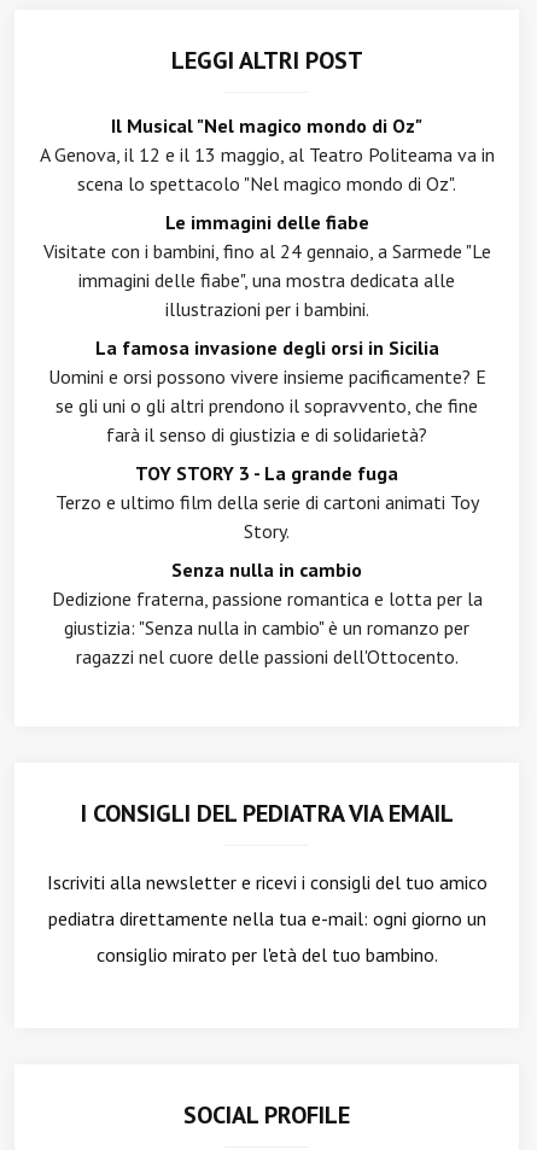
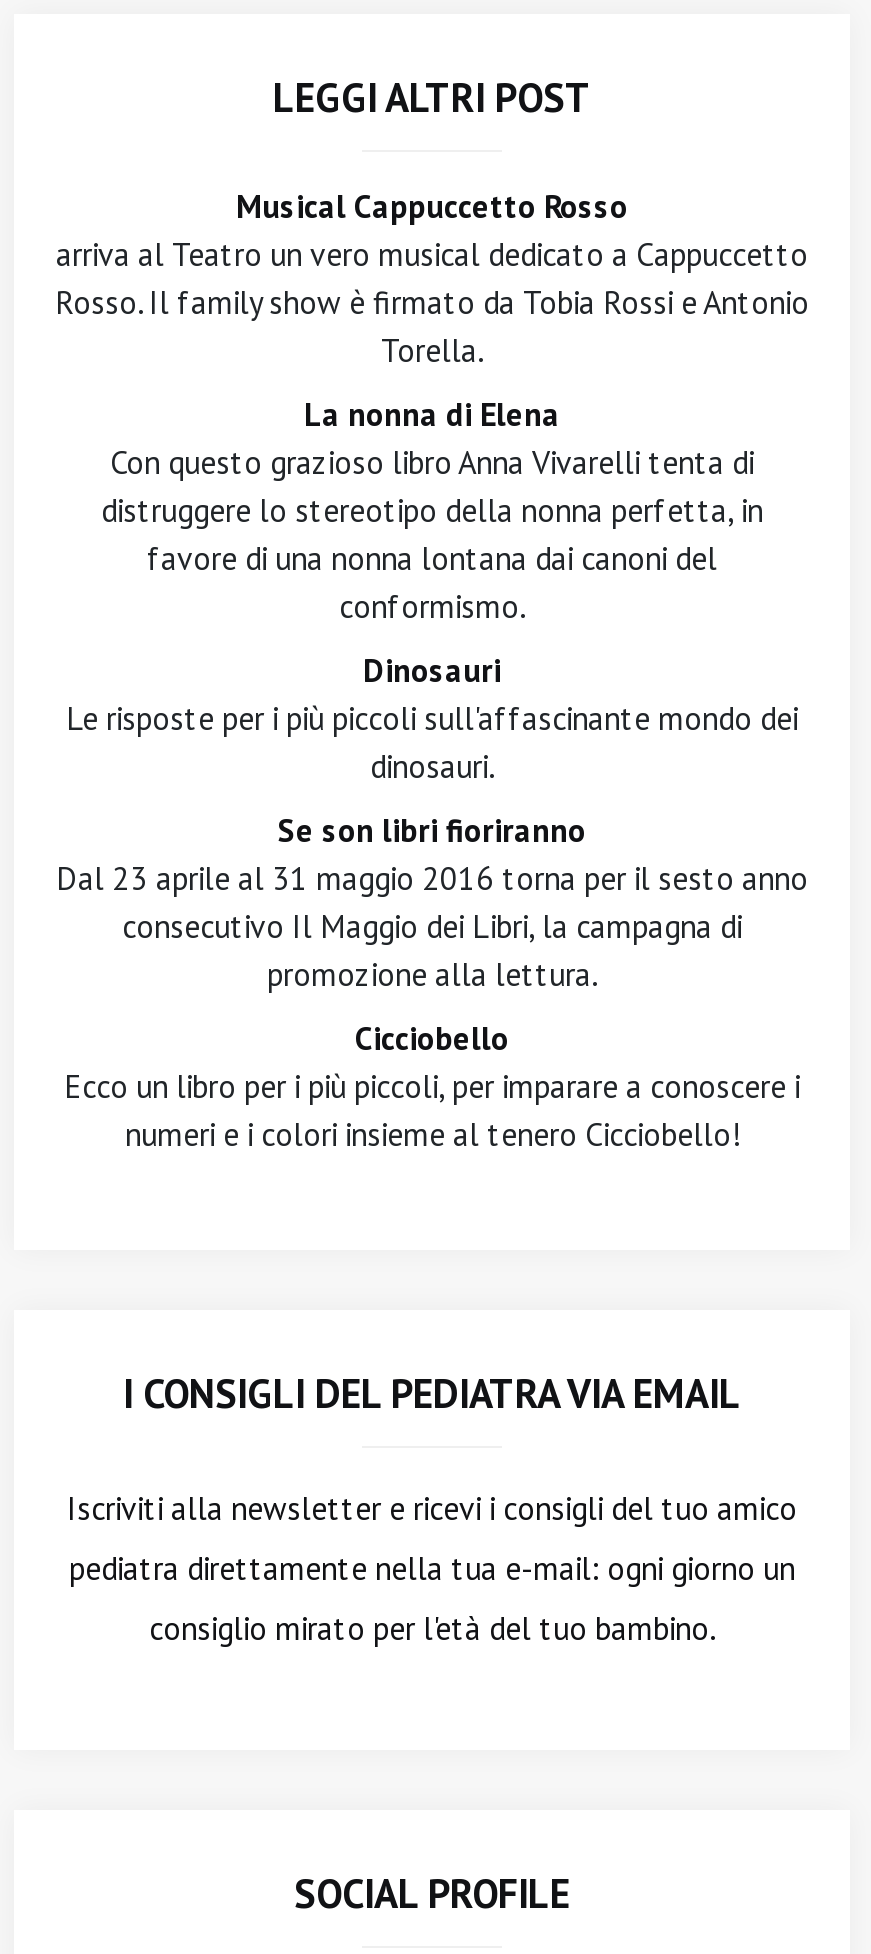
- Il Musical "Nel magico mondo di Oz"
- A Genova, il 12 e il 13 maggio, al Teatro Politeama va in
- scena lo spettacolo "Nel magico mondo di Oz".
+ Musical Cappuccetto Rosso
+ arriva al Teatro un vero musical dedicato a Cappuccetto
+ Rosso. Il family show è firmato da Tobia Rossi e Antonio
+ Torella.

- Le immagini delle fiabe
- Visitate con i bambini, fino al 24 gennaio, a Sarmede "Le
- immagini delle fiabe", una mostra dedicata alle
- illustrazioni per i bambini.
+ La nonna di Elena
+ Con questo grazioso libro Anna Vivarelli tenta di
+ distruggere lo stereotipo della nonna perfetta, in
+ favore di una nonna lontana dai canoni del
+ conformismo.

- La famosa invasione degli orsi in Sicilia
- Uomini e orsi possono vivere insieme pacificamente? E
- se gli uni o gli altri prendono il sopravvento, che fine
- farà il senso di giustizia e di solidarietà?
+ Dinosauri
+ Le risposte per i più piccoli sull'affascinante mondo dei
+ dinosauri.

- TOY STORY 3 - La grande fuga
- Terzo e ultimo film della serie di cartoni animati Toy
- Story.
+ Se son libri fioriranno
+ Dal 23 aprile al 31 maggio 2016 torna per il sesto anno
+ consecutivo Il Maggio dei Libri, la campagna di
+ promozione alla lettura.

- Senza nulla in cambio
- Dedizione fraterna, passione romantica e lotta per la
- giustizia: "Senza nulla in cambio" è un romanzo per
- ragazzi nel cuore delle passioni dell'Ottocento.
+ Cicciobello
+ Ecco un libro per i più piccoli, per imparare a conoscere i
+ numeri e i colori insieme al tenero Cicciobello!
